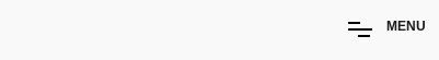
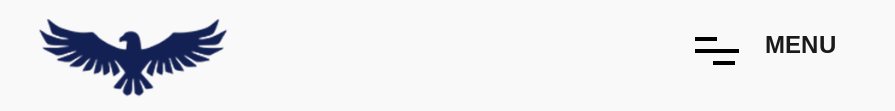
+ [image]
